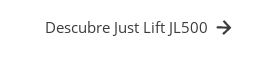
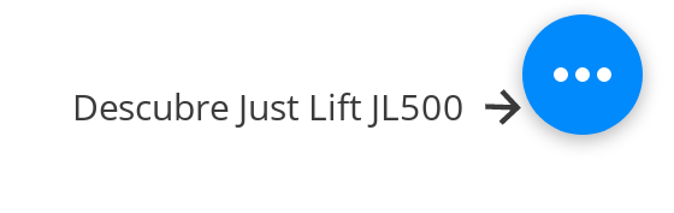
+ [image]
